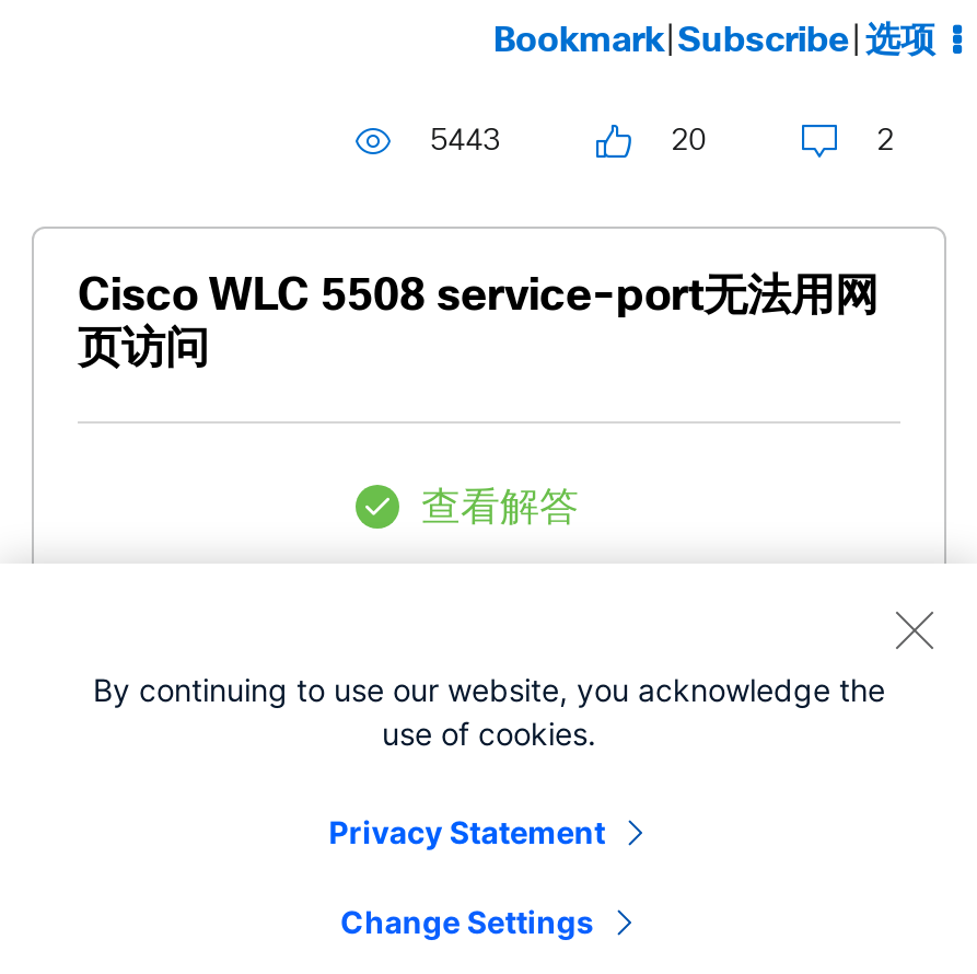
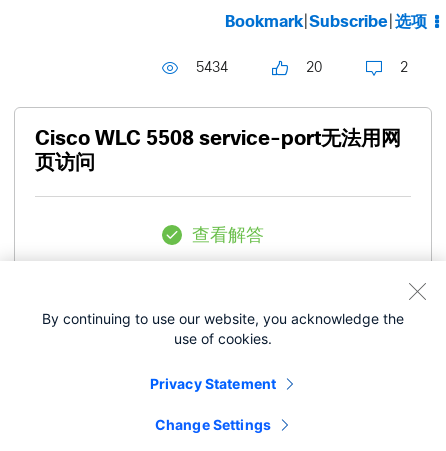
- 5443
+ 5434
